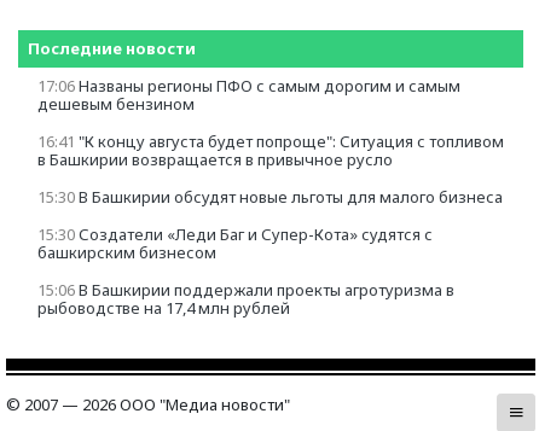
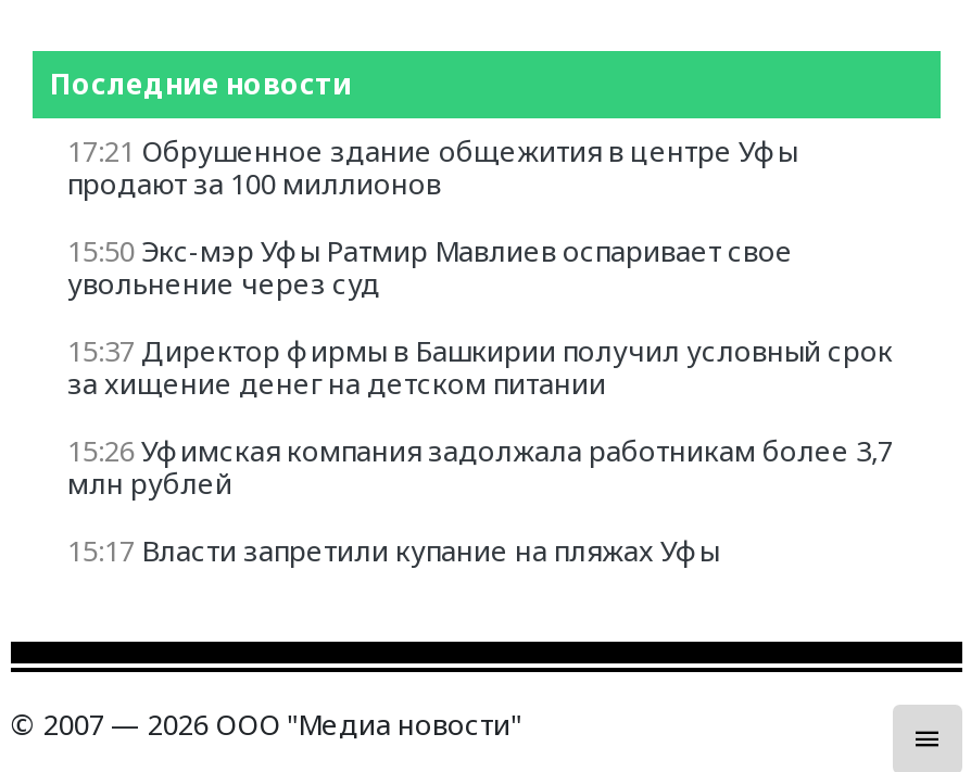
- 17:06 Названы регионы ПФО с самым дорогим и самым
- дешевым бензином
+ 17:21 Обрушенное здание общежития в центре Уфы
+ продают за 100 миллионов

- 16:41 "К концу августа будет попроще": Ситуация с топливом
- в Башкирии возвращается в привычное русло
+ 15:50 Экс-мэр Уфы Ратмир Мавлиев оспаривает свое
+ увольнение через суд

- 15:30 В Башкирии обсудят новые льготы для малого бизнеса
+ 15:37 Директор фирмы в Башкирии получил условный срок
+ за хищение денег на детском питании

- 15:30 Создатели «Леди Баг и Супер-Кота» судятся с
- башкирским бизнесом
+ 15:26 Уфимская компания задолжала работникам более 3,7
+ млн рублей

- 15:06 В Башкирии поддержали проекты агротуризма в
- рыбоводстве на 17,4 млн рублей
+ 15:17 Власти запретили купание на пляжах Уфы
